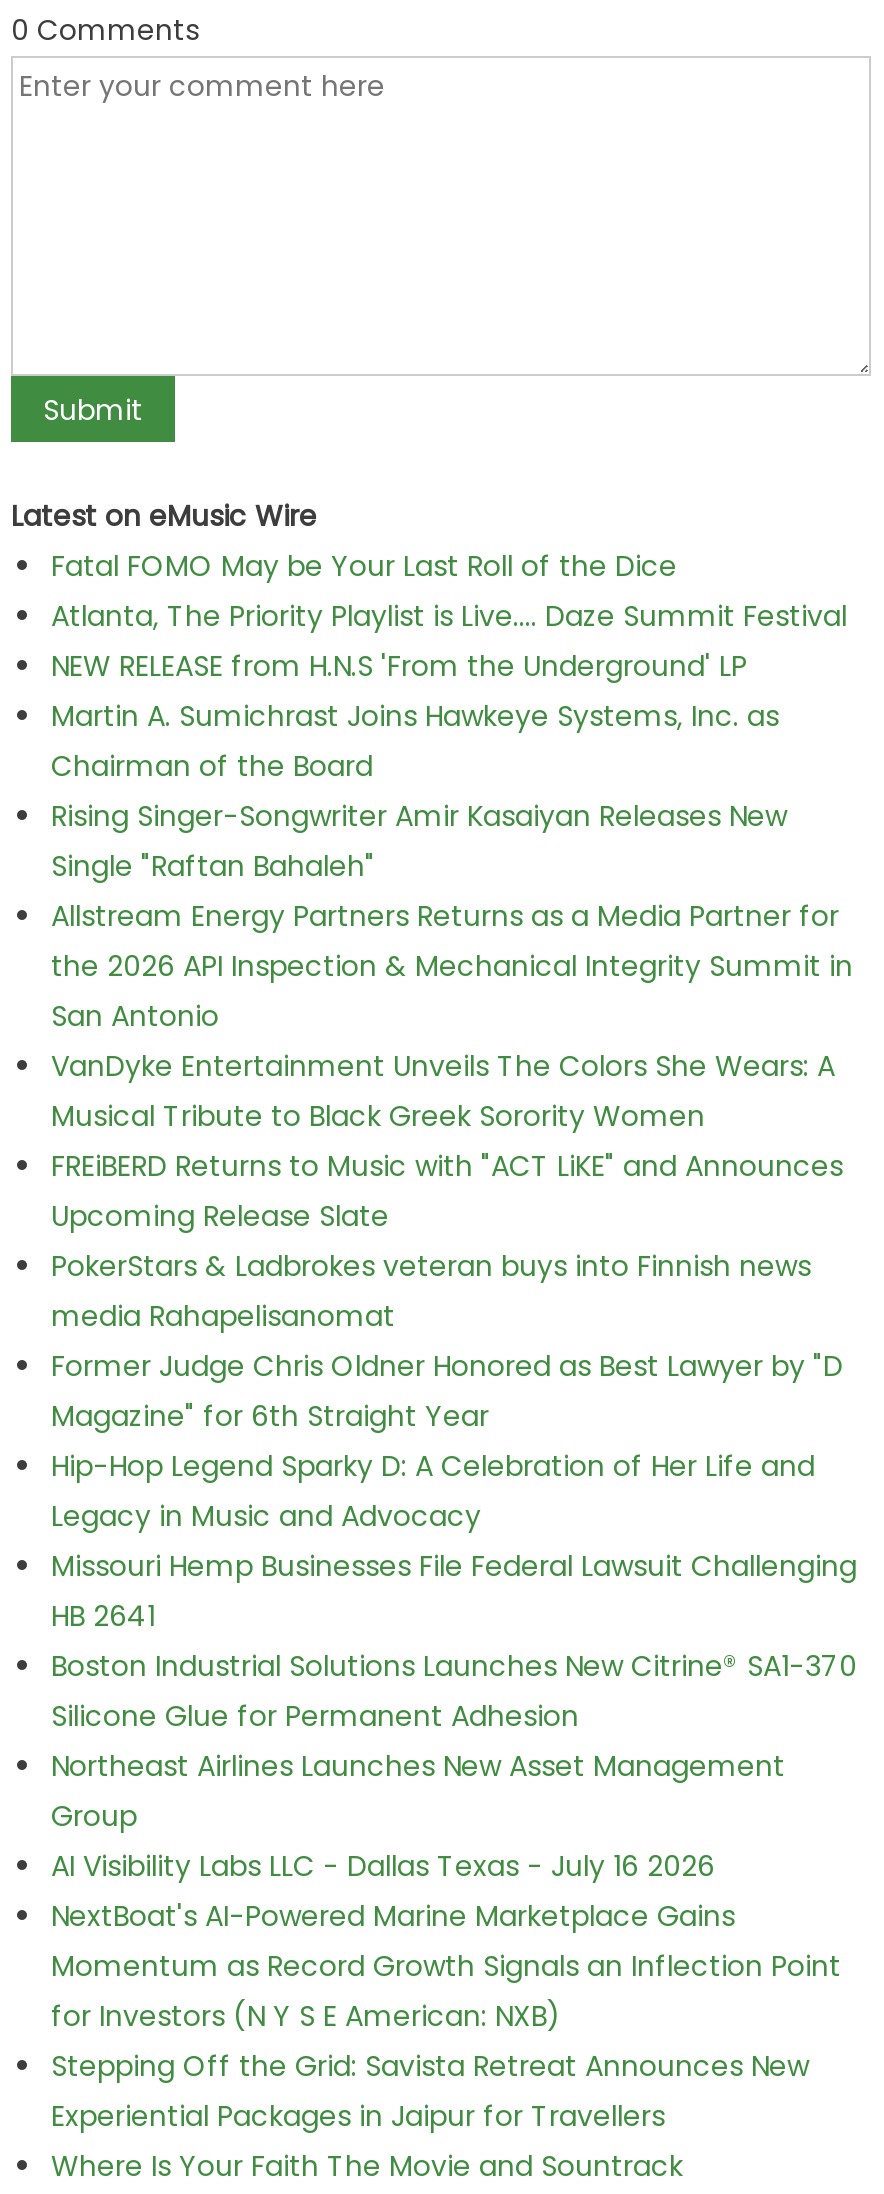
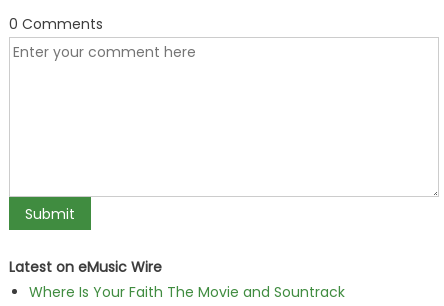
- Fatal FOMO May be Your Last Roll of the Dice
- Atlanta, The Priority Playlist is Live.... Daze Summit Festival
- NEW RELEASE from H.N.S 'From the Underground' LP
- Martin A. Sumichrast Joins Hawkeye Systems, Inc. as
- Chairman of the Board
- Rising Singer-Songwriter Amir Kasaiyan Releases New
- Single "Raftan Bahaleh"
- Allstream Energy Partners Returns as a Media Partner for
- the 2026 API Inspection & Mechanical Integrity Summit in
- San Antonio
- VanDyke Entertainment Unveils The Colors She Wears: A
- Musical Tribute to Black Greek Sorority Women
- FREiBERD Returns to Music with "ACT LiKE" and Announces
- Upcoming Release Slate
- PokerStars & Ladbrokes veteran buys into Finnish news
- media Rahapelisanomat
- Former Judge Chris Oldner Honored as Best Lawyer by "D
- Magazine" for 6th Straight Year
- Hip-Hop Legend Sparky D: A Celebration of Her Life and
- Legacy in Music and Advocacy
- Missouri Hemp Businesses File Federal Lawsuit Challenging
- HB 2641
- Boston Industrial Solutions Launches New Citrine® SA1-370
- Silicone Glue for Permanent Adhesion
- Northeast Airlines Launches New Asset Management
- Group
- AI Visibility Labs LLC - Dallas Texas - July 16 2026
- NextBoat's AI-Powered Marine Marketplace Gains
- Momentum as Record Growth Signals an Inflection Point
- for Investors (N Y S E American: NXB)
- Stepping Off the Grid: Savista Retreat Announces New
- Experiential Packages in Jaipur for Travellers
